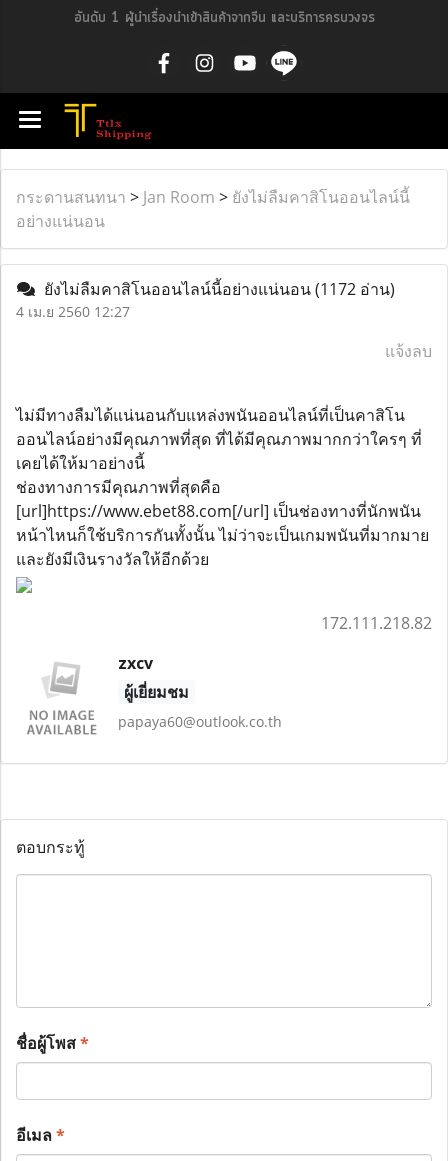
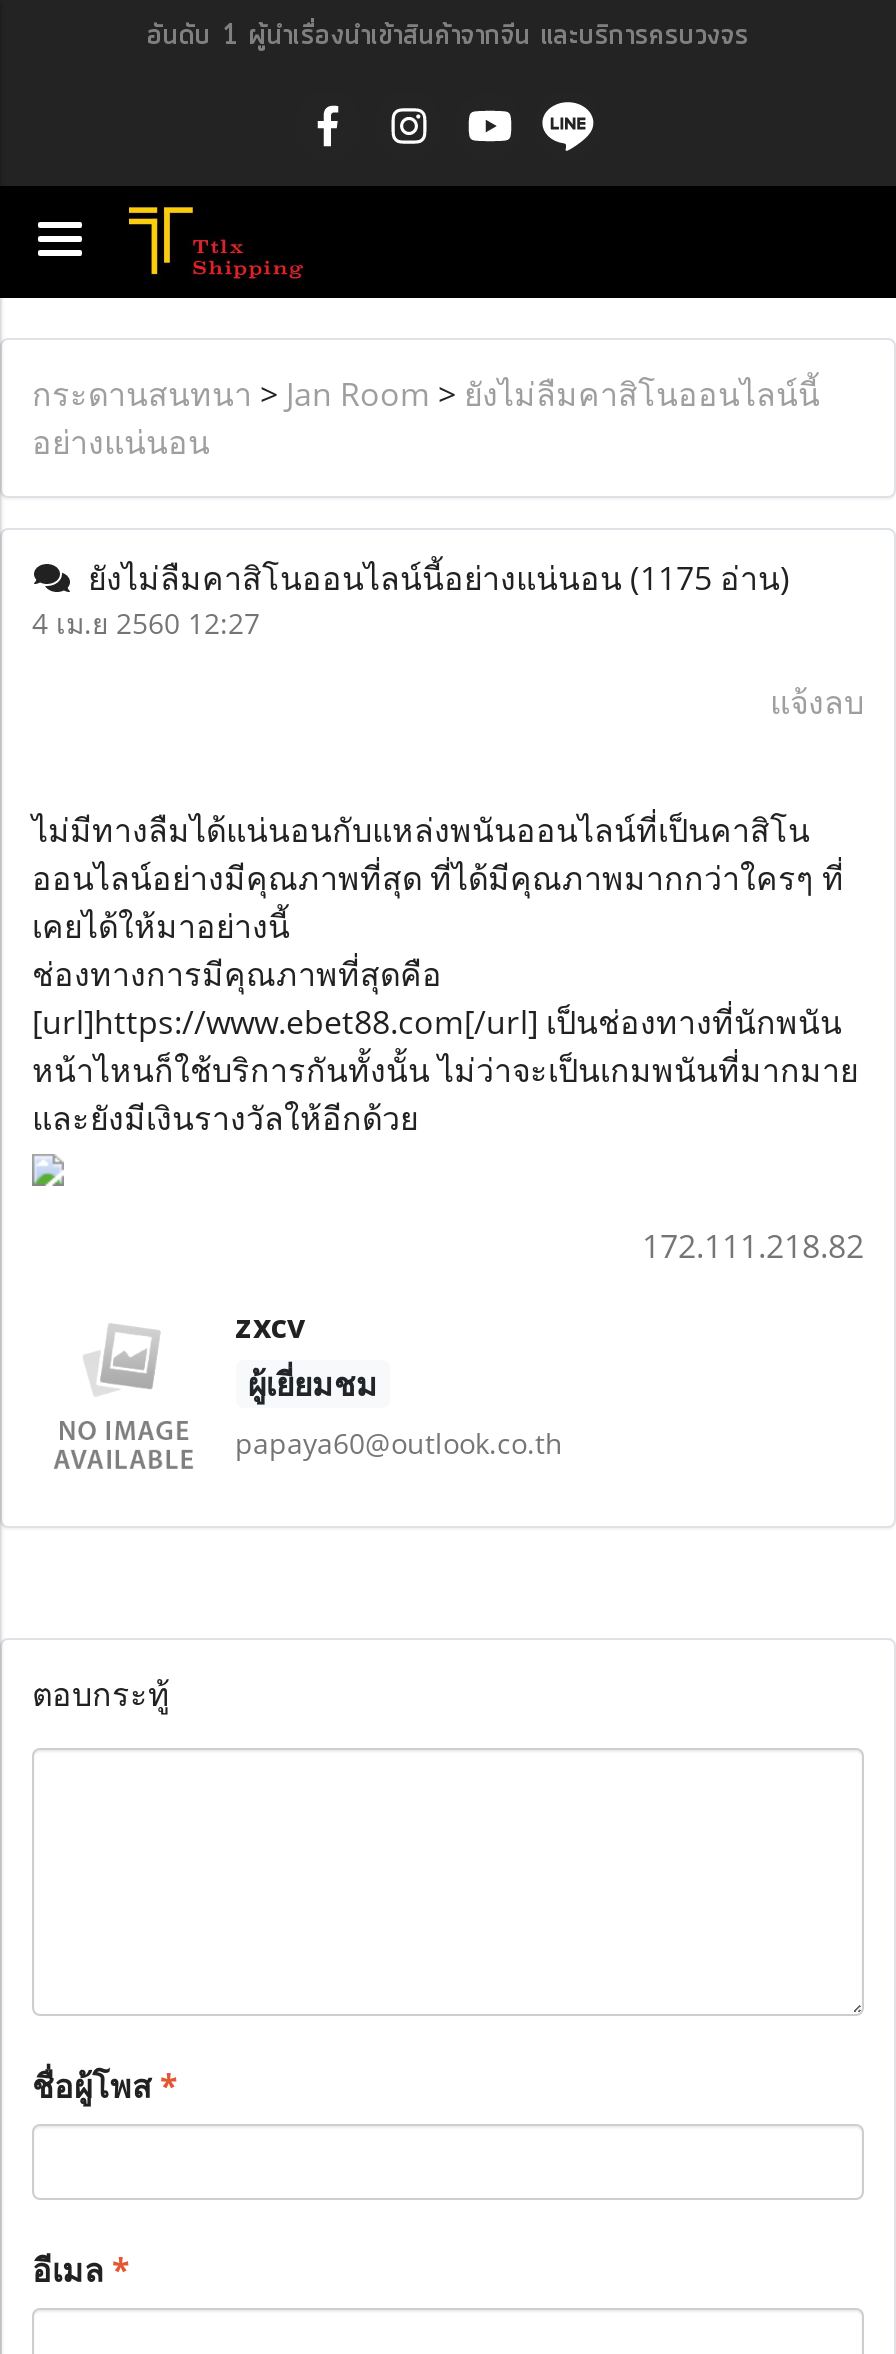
- ยังไม่ลืมคาสิโนออนไลน์นี้อย่างแน่นอน(1172 อ่าน)
+ ยังไม่ลืมคาสิโนออนไลน์นี้อย่างแน่นอน(1175 อ่าน)
